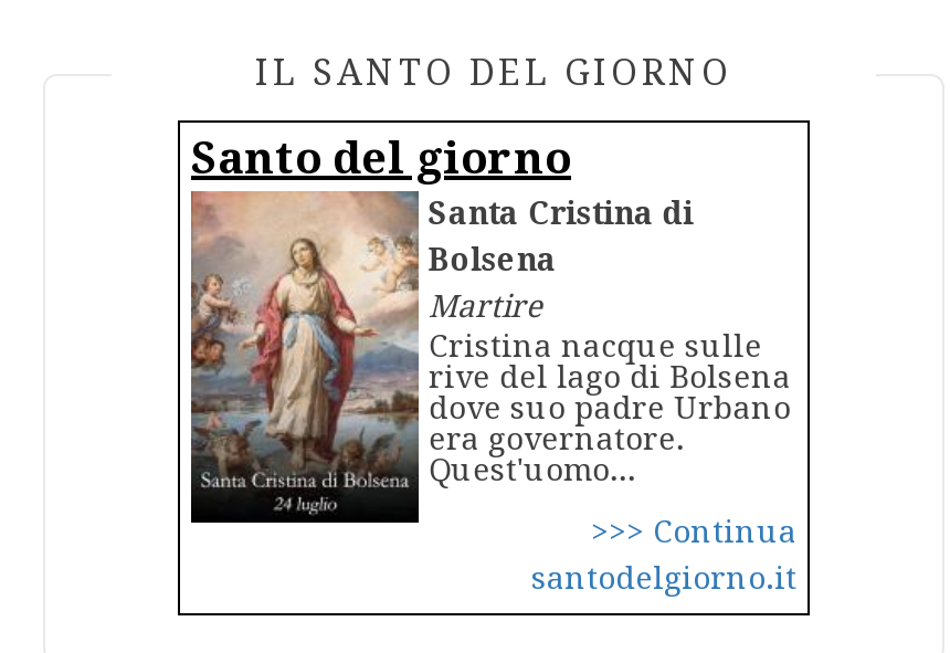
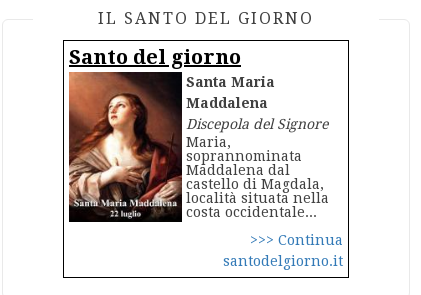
- [image]
- Santa Cristina di
- Bolsena
- Martire
- Cristina nacque sulle
- rive del lago di Bolsena
- dove suo padre Urbano
- era governatore.
- Quest'uomo...
+ [image]
+ Santa Maria
+ Maddalena
+ Discepola del Signore
+ Maria,
+ soprannominata
+ Maddalena dal
+ castello di Magdala,
+ località situata nella
+ costa occidentale...
